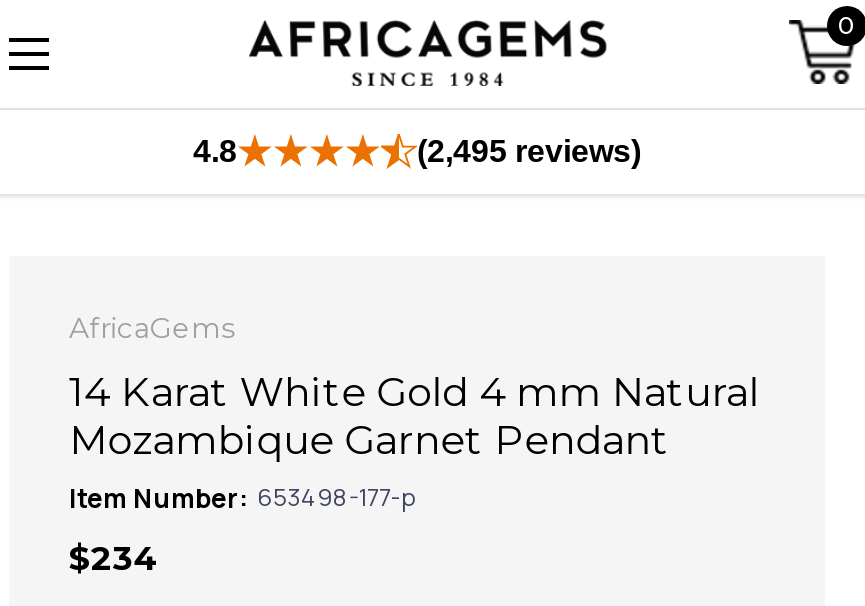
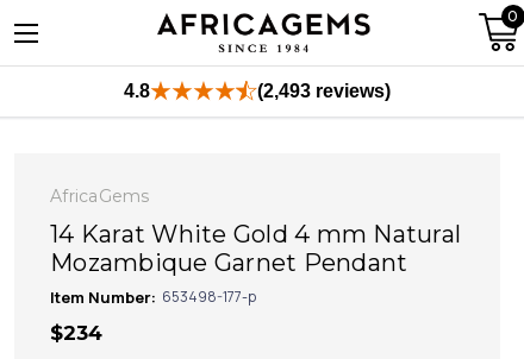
- (2,495 reviews)
+ (2,493 reviews)
